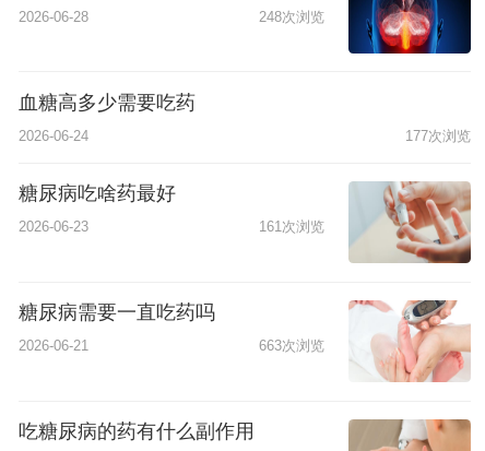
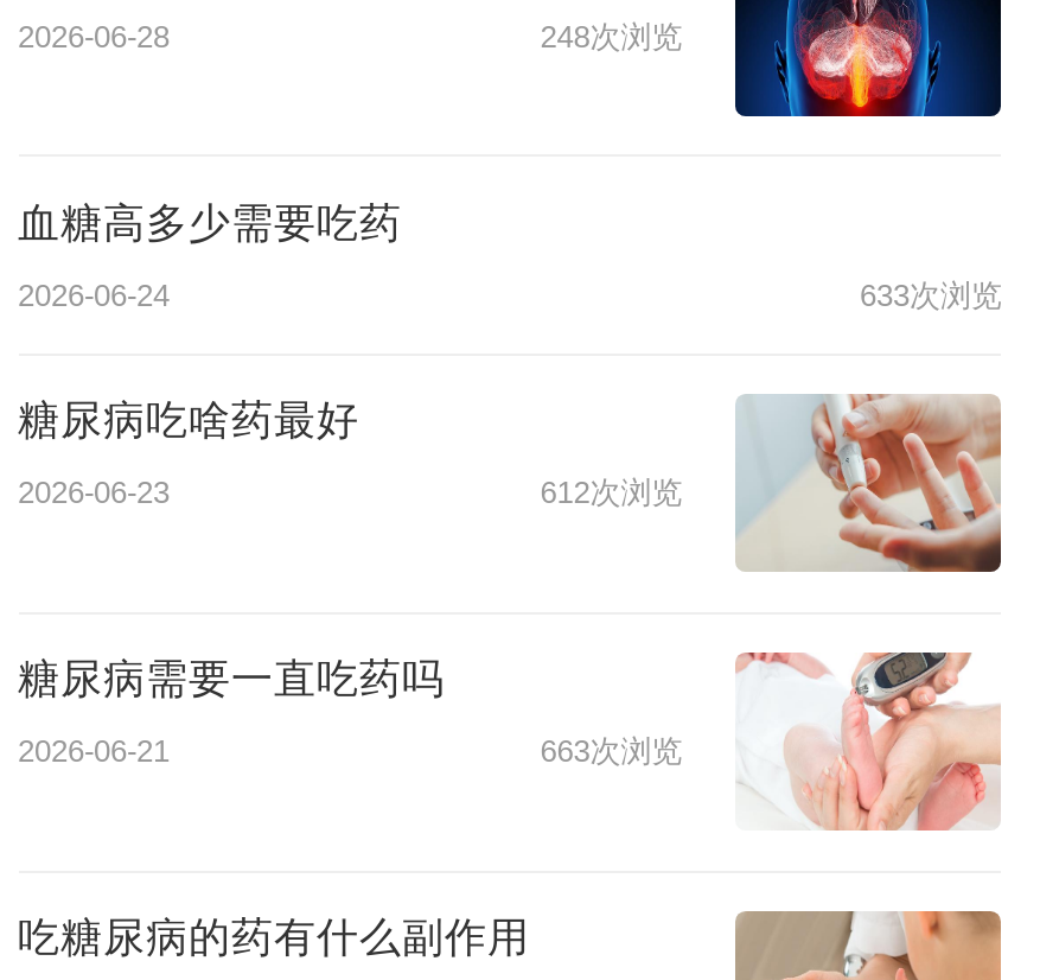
- 177次浏览
+ 633次浏览

- 161次浏览
+ 612次浏览
